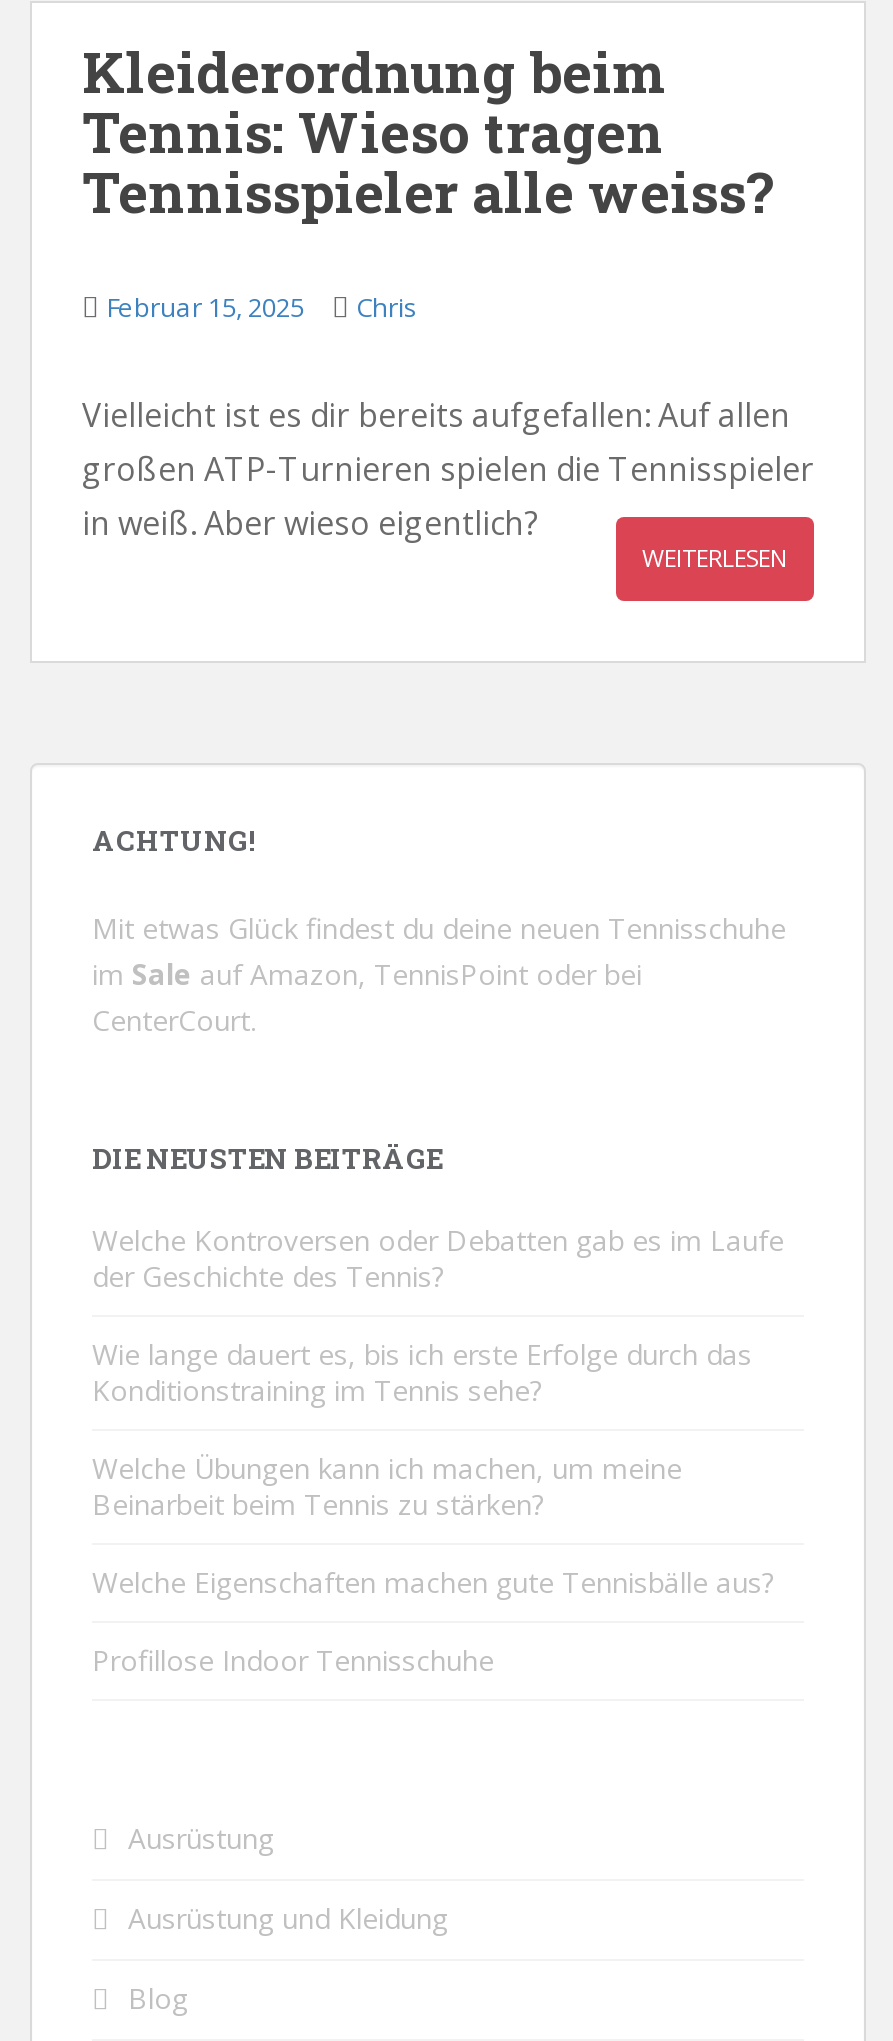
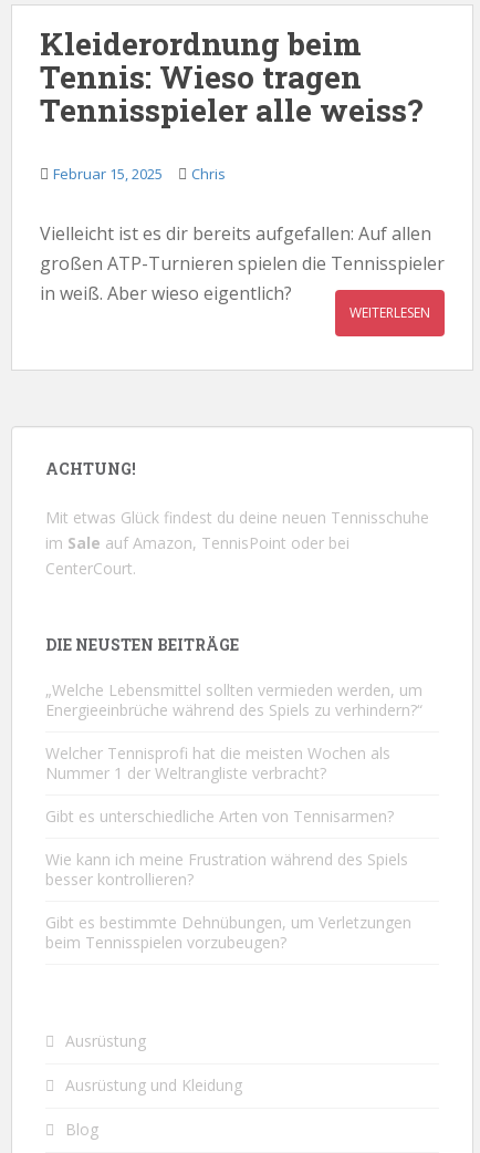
- Welche Kontroversen oder Debatten gab es im Laufe
- der Geschichte des Tennis?
+ „Welche Lebensmittel sollten vermieden werden, um
+ Energieeinbrüche während des Spiels zu verhindern?“

- Wie lange dauert es, bis ich erste Erfolge durch das
- Konditionstraining im Tennis sehe?
+ Welcher Tennisprofi hat die meisten Wochen als
+ Nummer 1 der Weltrangliste verbracht?

- Welche Übungen kann ich machen, um meine
- Beinarbeit beim Tennis zu stärken?
+ Gibt es unterschiedliche Arten von Tennisarmen?

- Welche Eigenschaften machen gute Tennisbälle aus?
+ Wie kann ich meine Frustration während des Spiels
+ besser kontrollieren?

- Profillose Indoor Tennisschuhe
+ Gibt es bestimmte Dehnübungen, um Verletzungen
+ beim Tennisspielen vorzubeugen?
